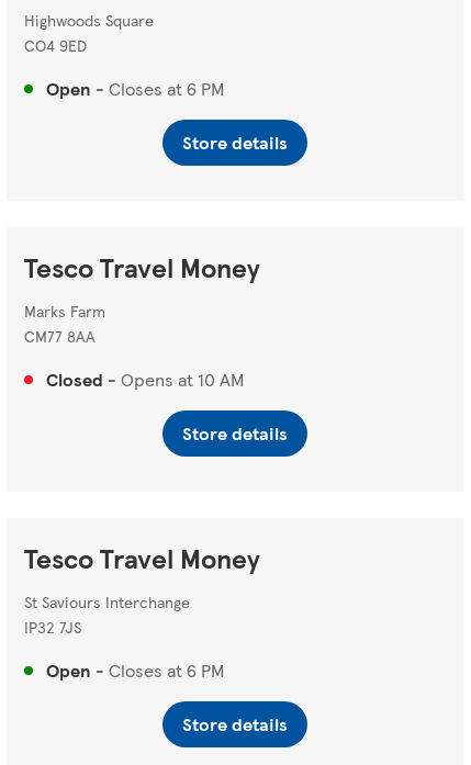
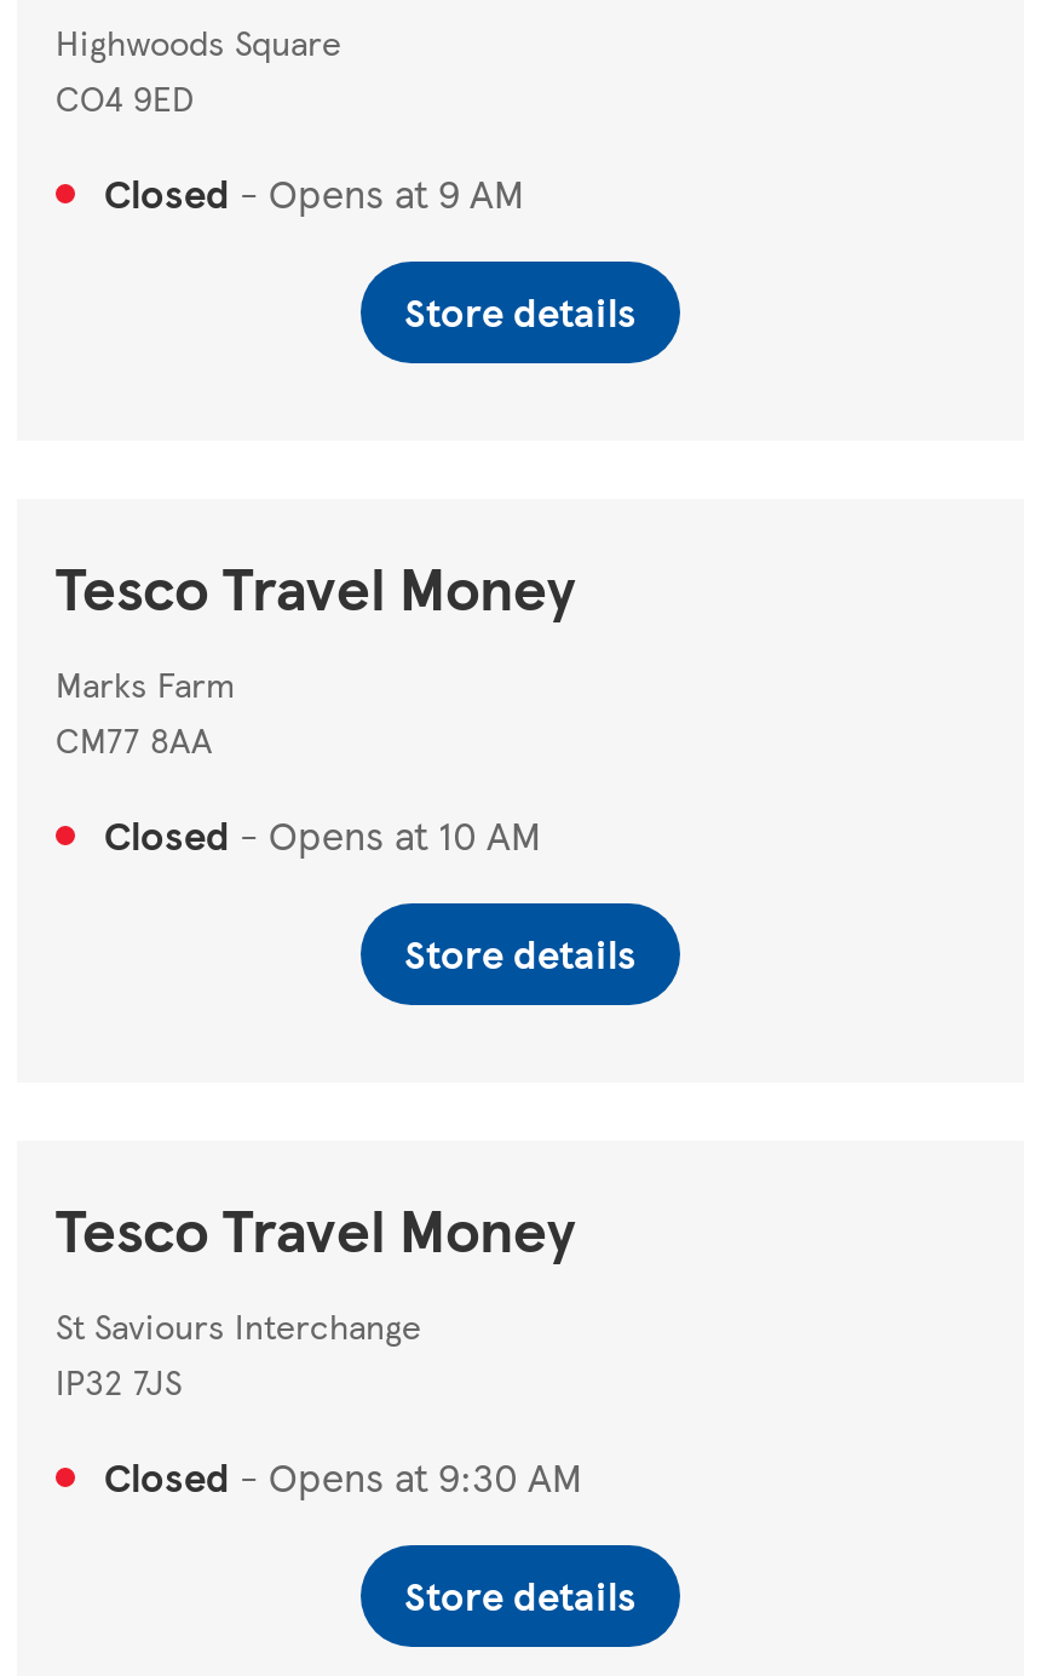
- Open - Closes at 6 PM
+ Closed - Opens at 9 AM

- Open - Closes at 6 PM
+ Closed - Opens at 9:30 AM
